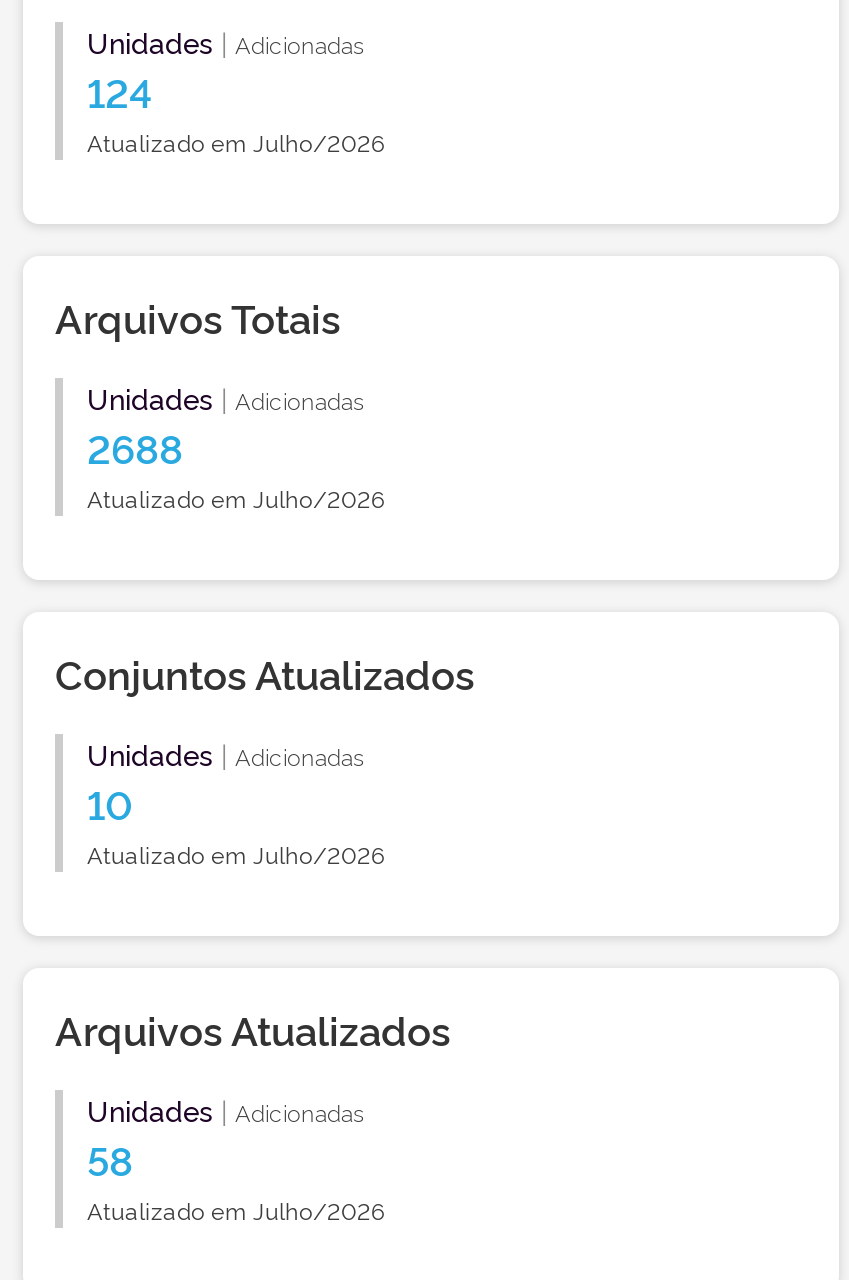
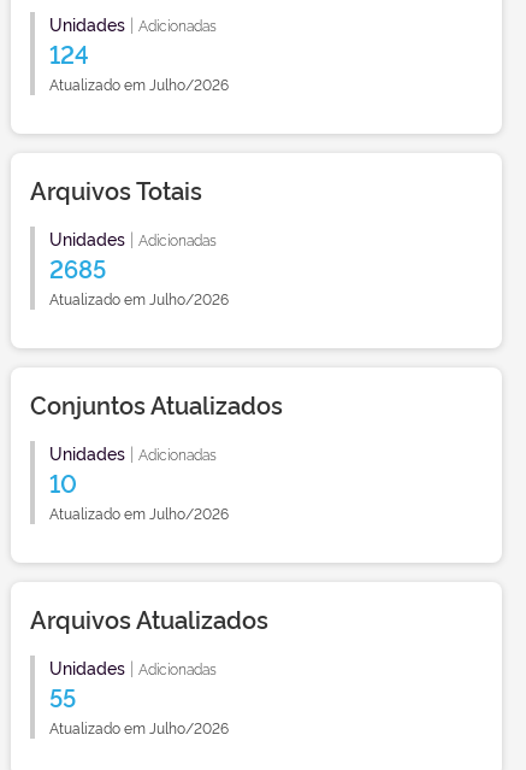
- 2688
+ 2685

- 58
+ 55
